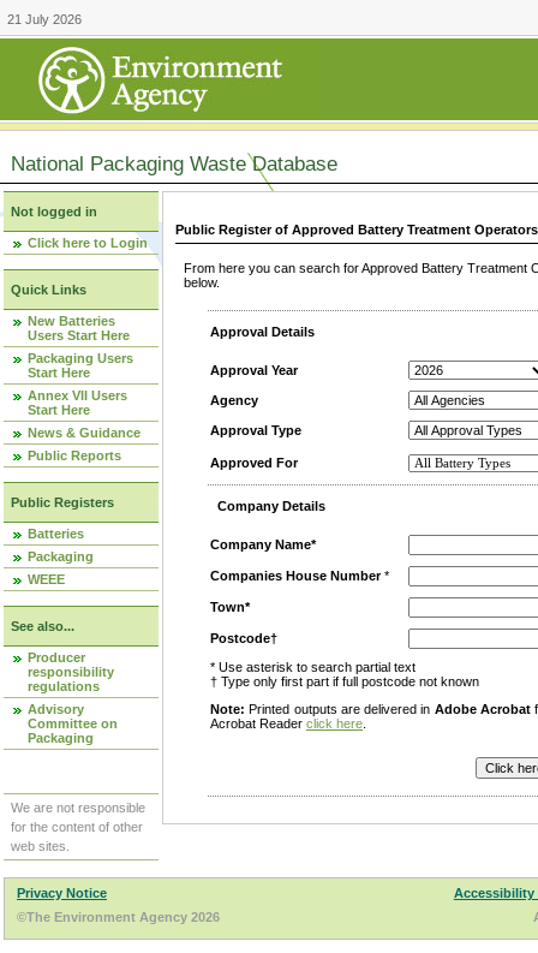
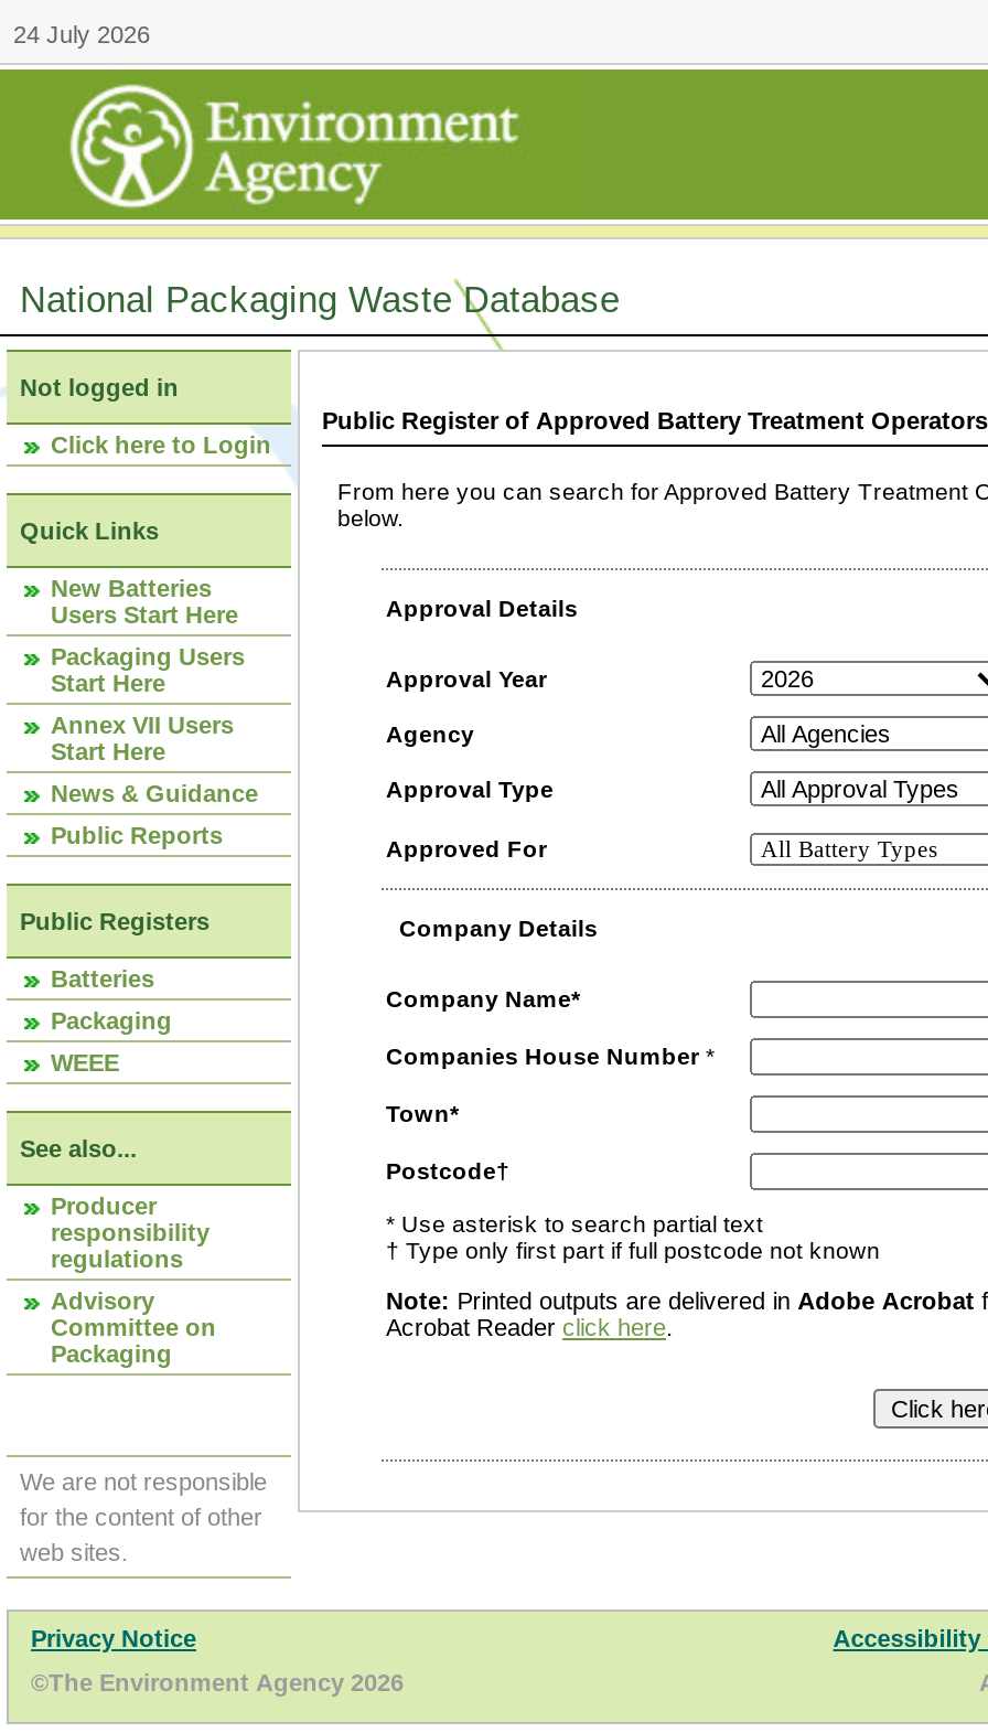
- 21 July 2026
+ 24 July 2026
